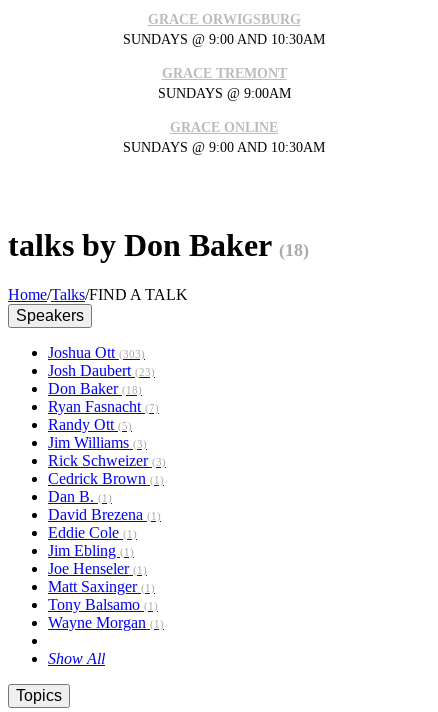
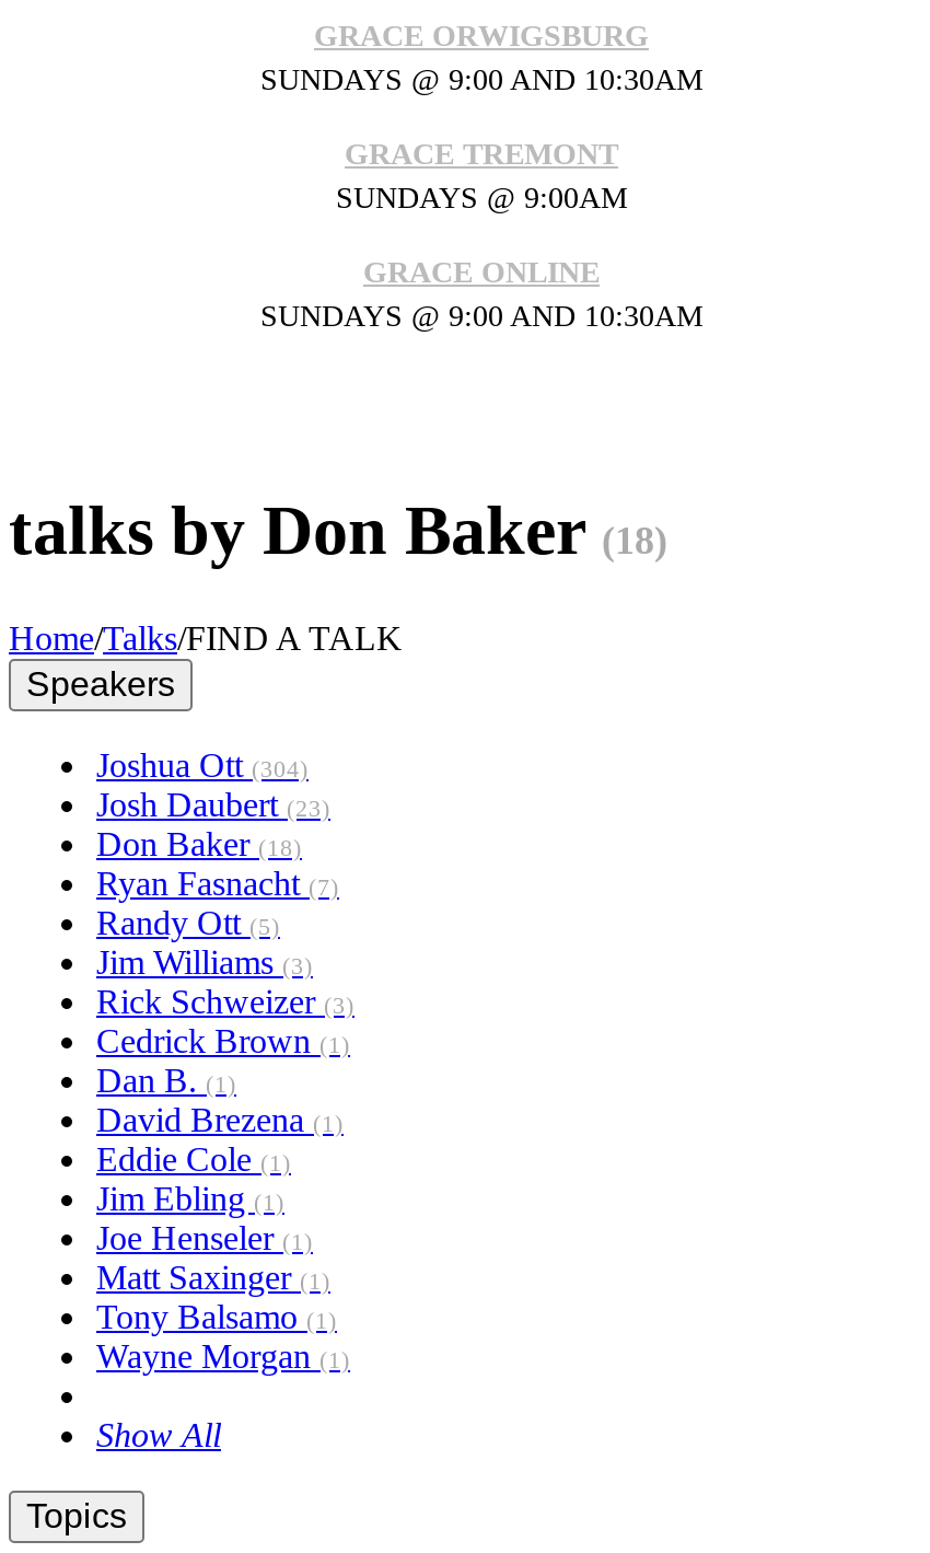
- Joshua Ott (303)
+ Joshua Ott (304)
